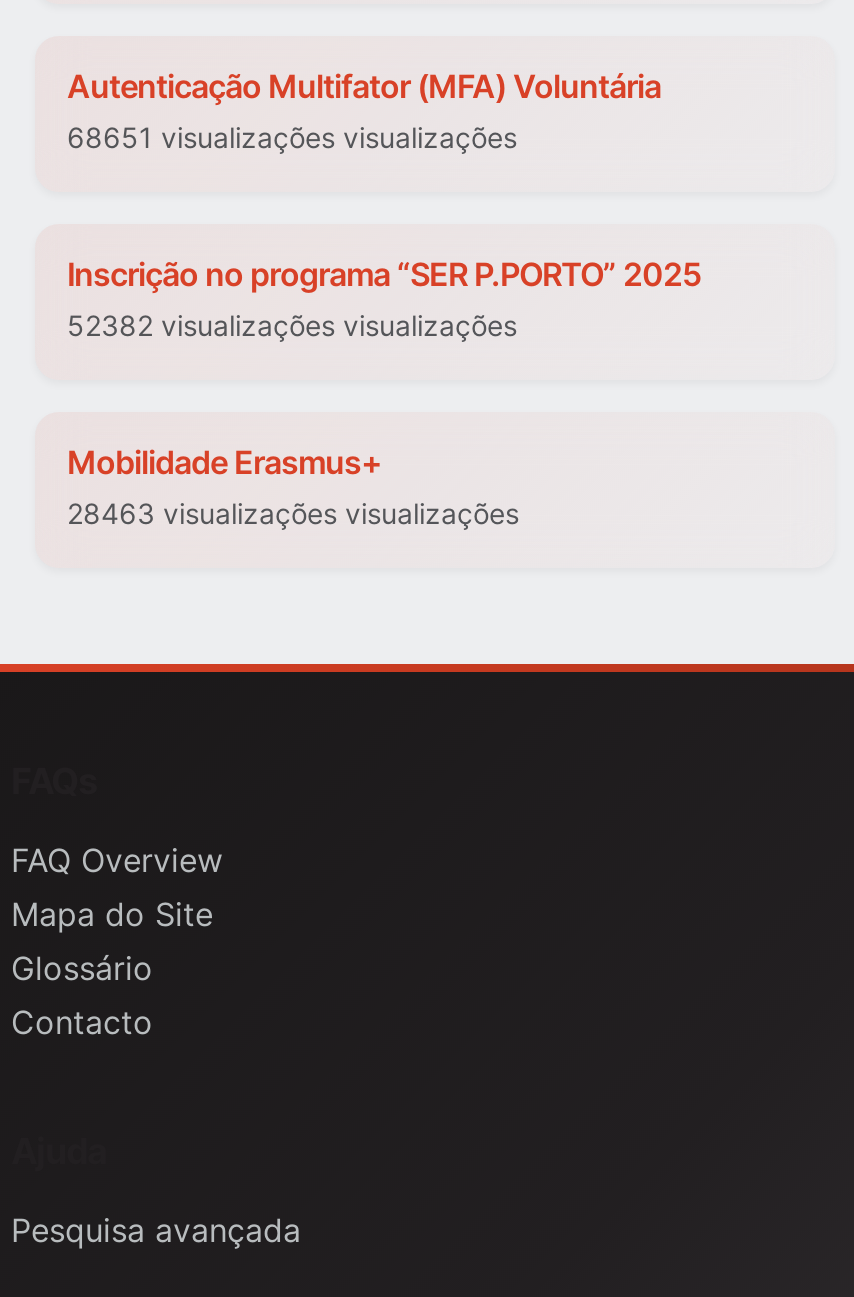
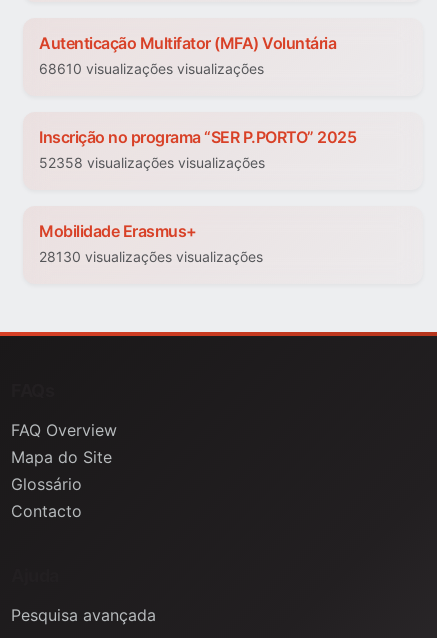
- 68651 visualizações visualizações
+ 68610 visualizações visualizações

- 52382 visualizações visualizações
+ 52358 visualizações visualizações

- 28463 visualizações visualizações
+ 28130 visualizações visualizações
